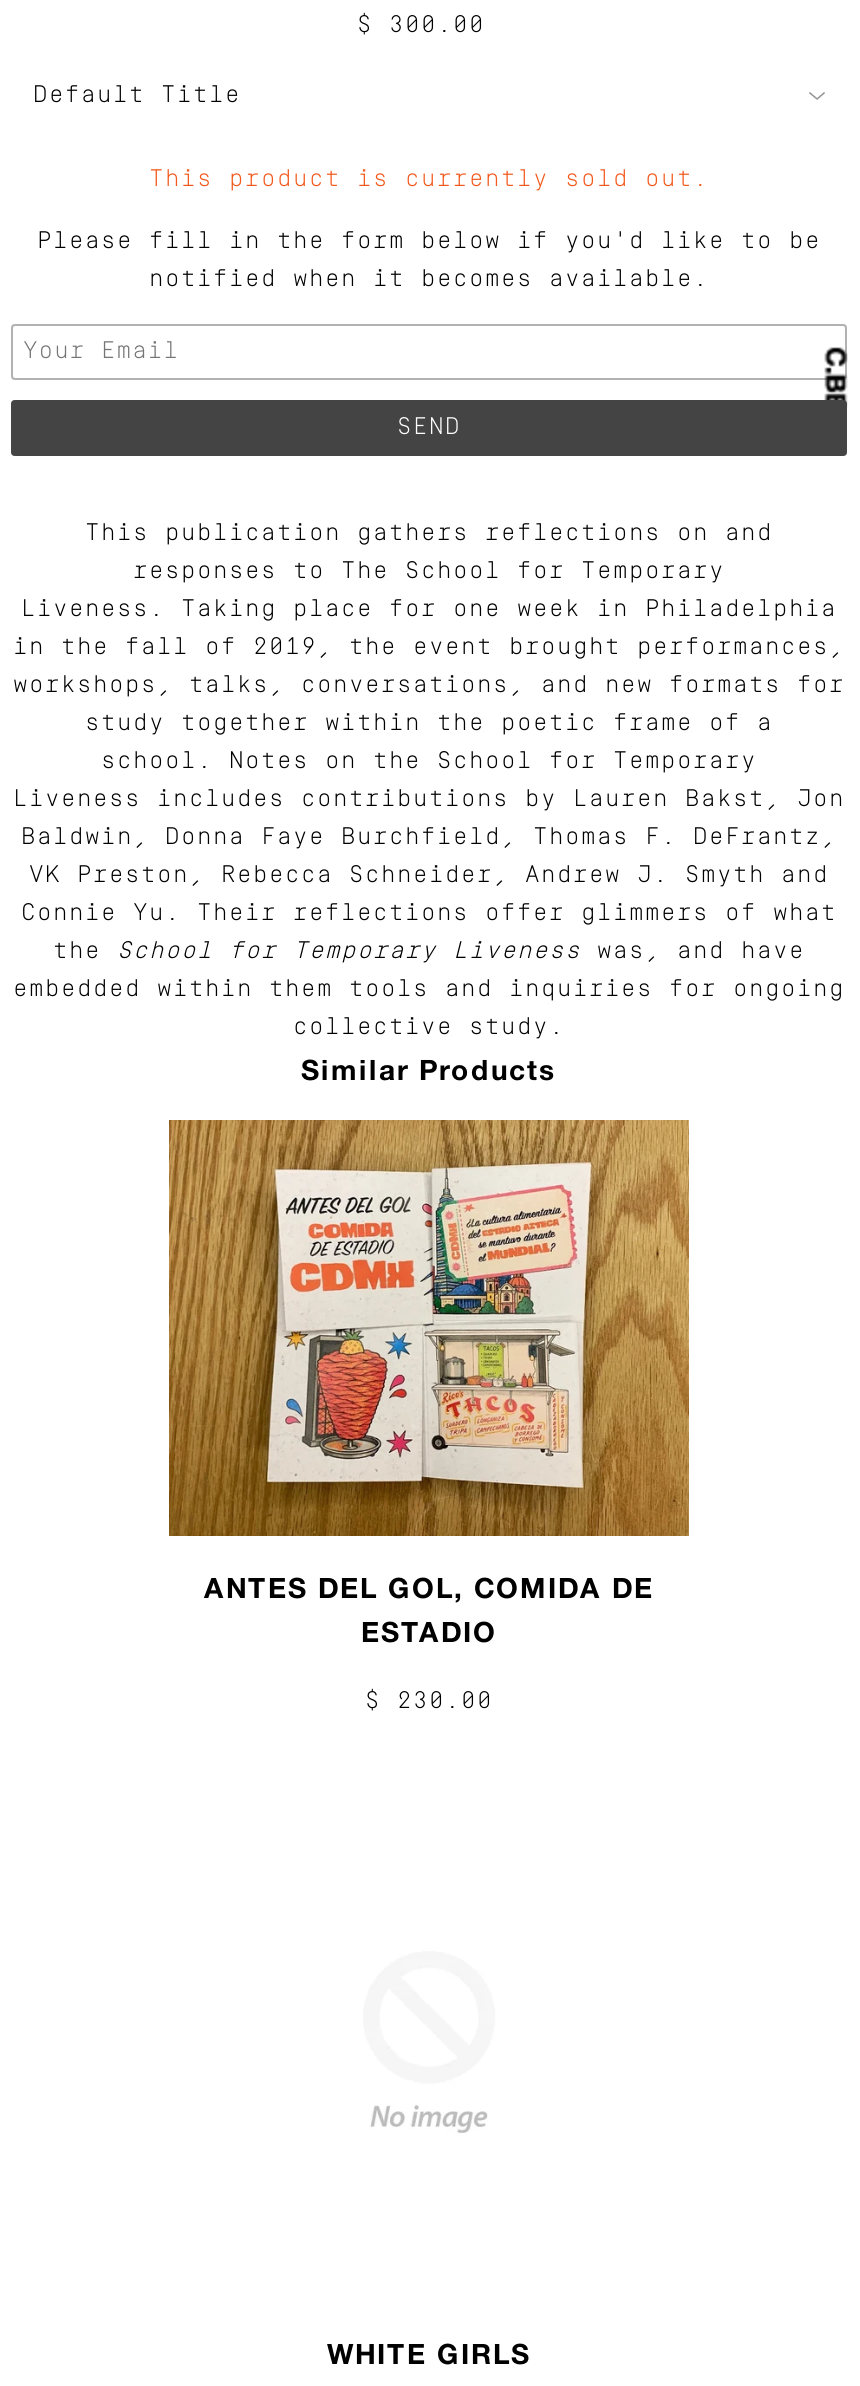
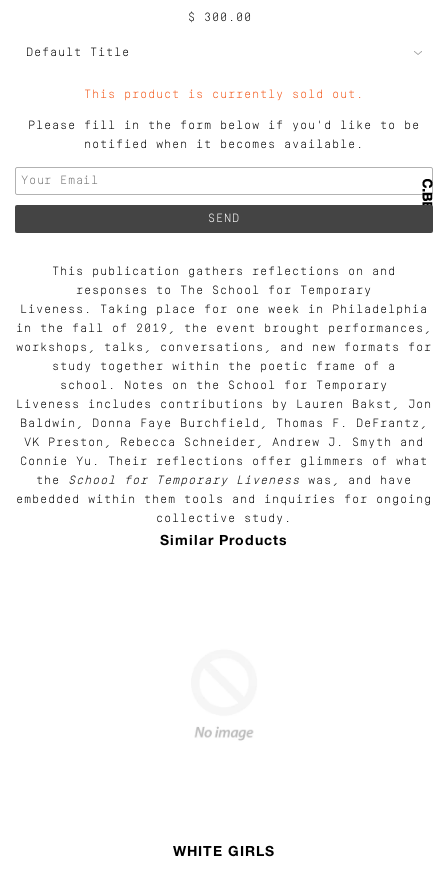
- [image]
- ANTES DEL GOL, COMIDA DE
- ESTADIO
- $ 230.00
